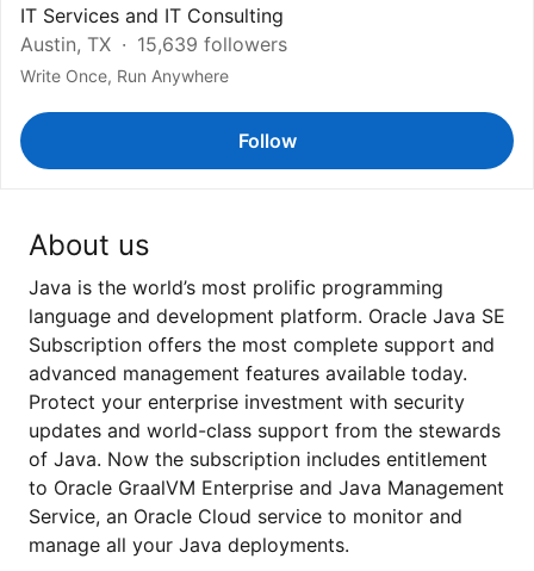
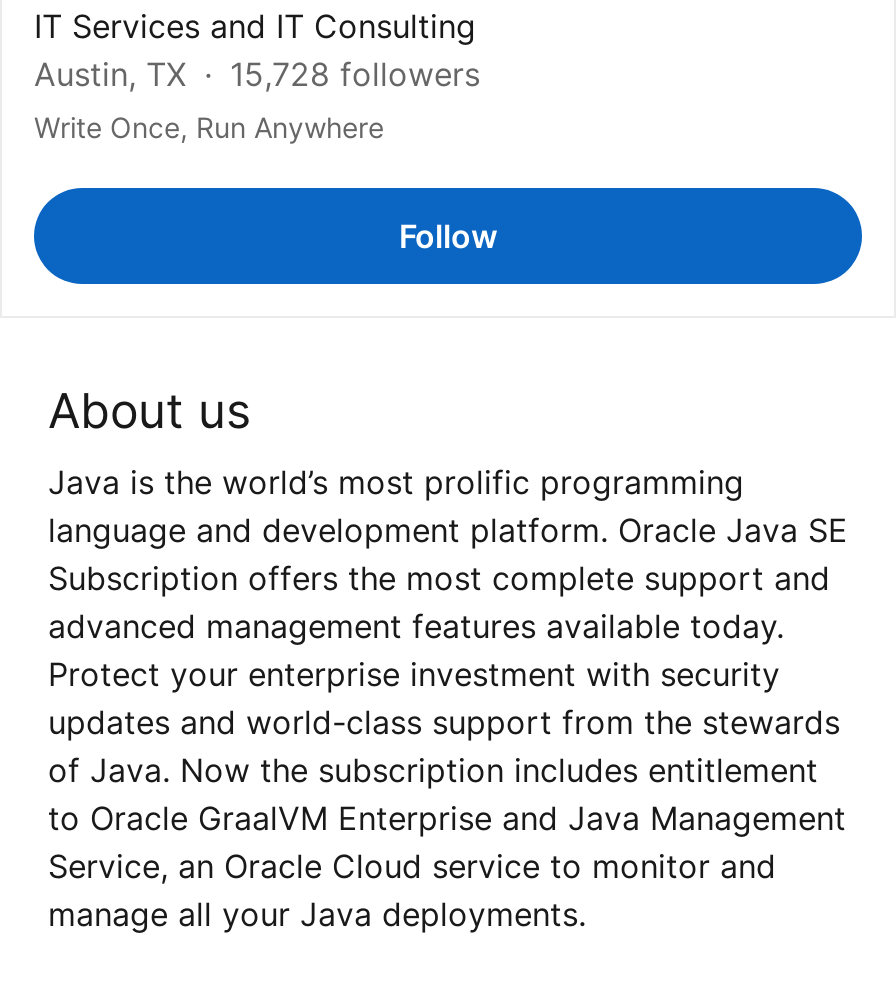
- Austin, TX 15,639 followers
+ Austin, TX 15,728 followers
